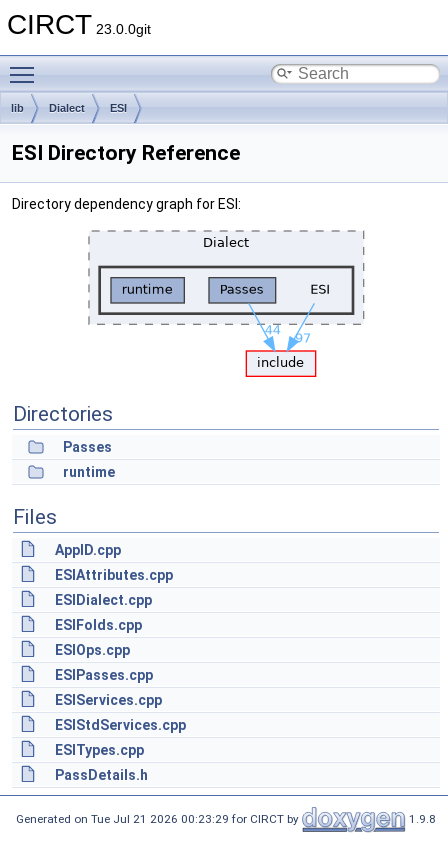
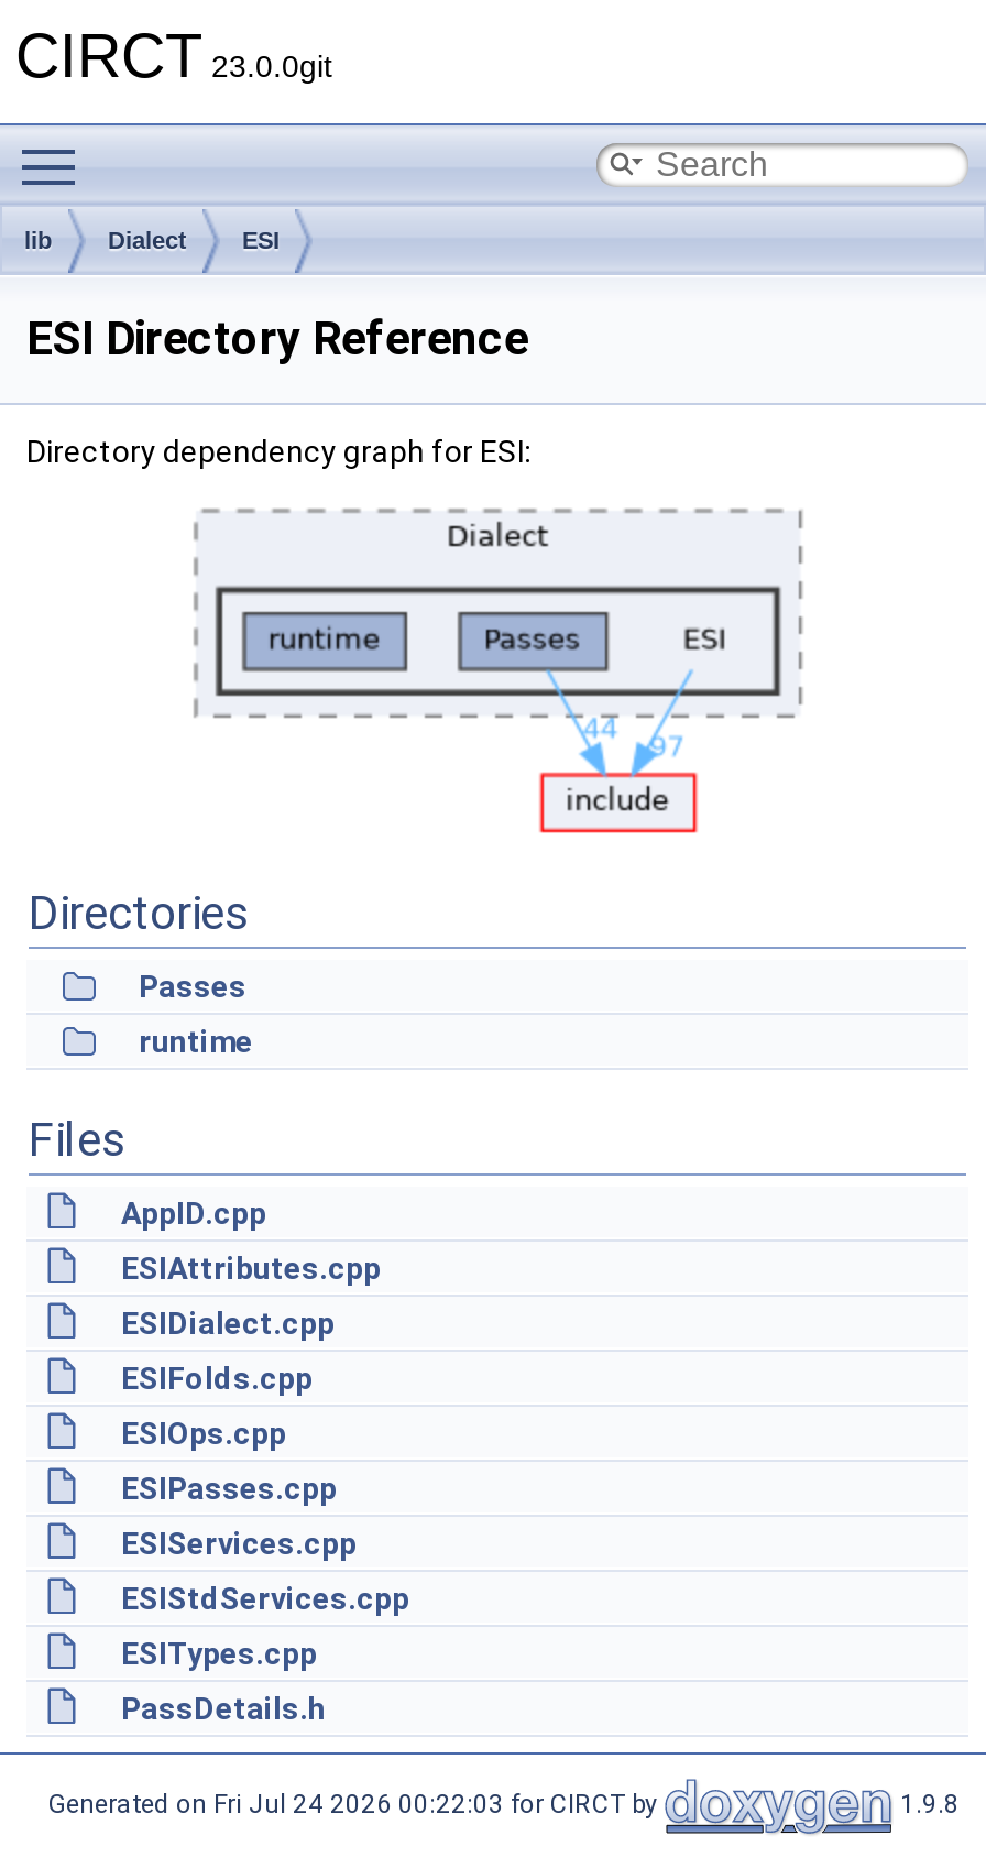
- Generated on Tue Jul 21 2026 00:23:29 for CIRCT by
+ Generated on Fri Jul 24 2026 00:22:03 for CIRCT by
